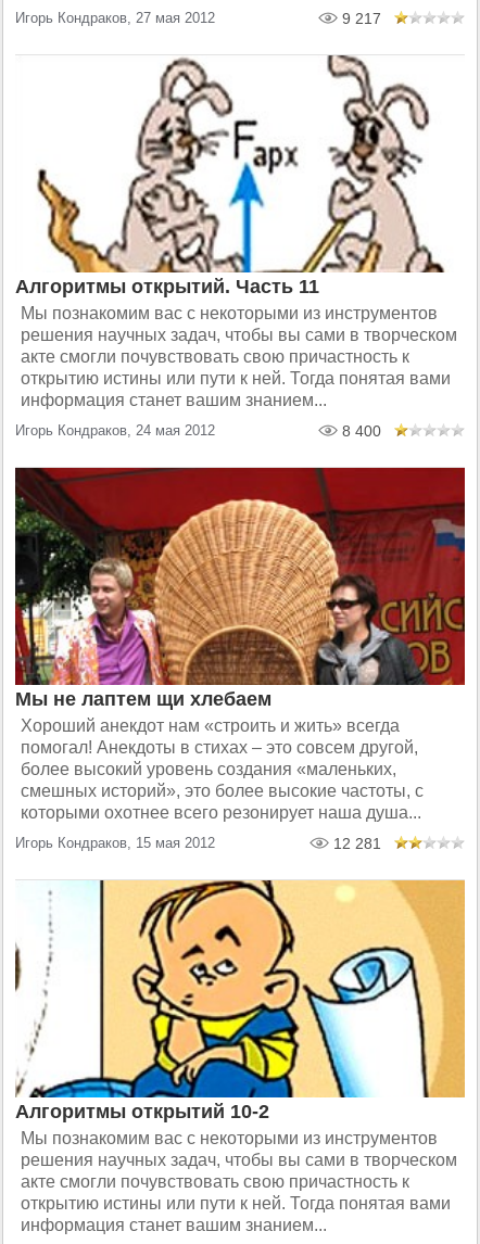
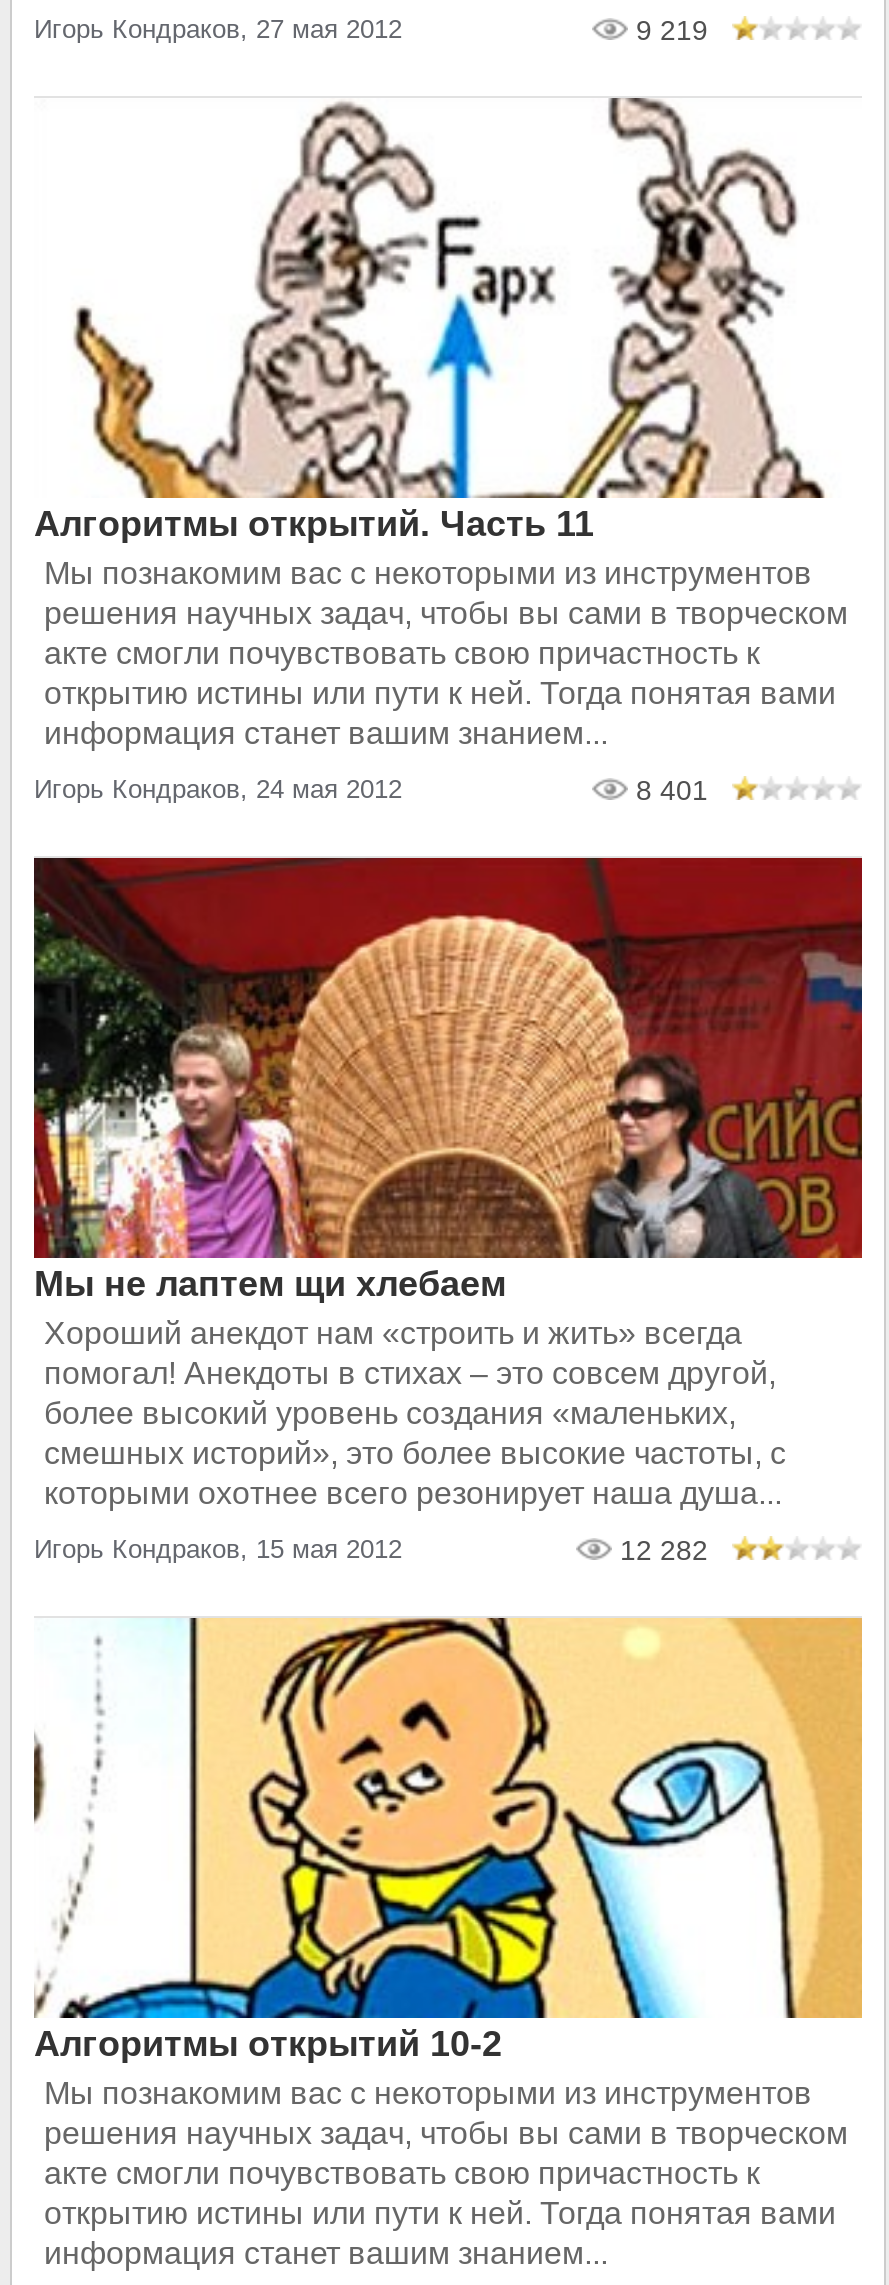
- 9 217
+ 9 219

- 8 400
+ 8 401

- 12 281
+ 12 282
